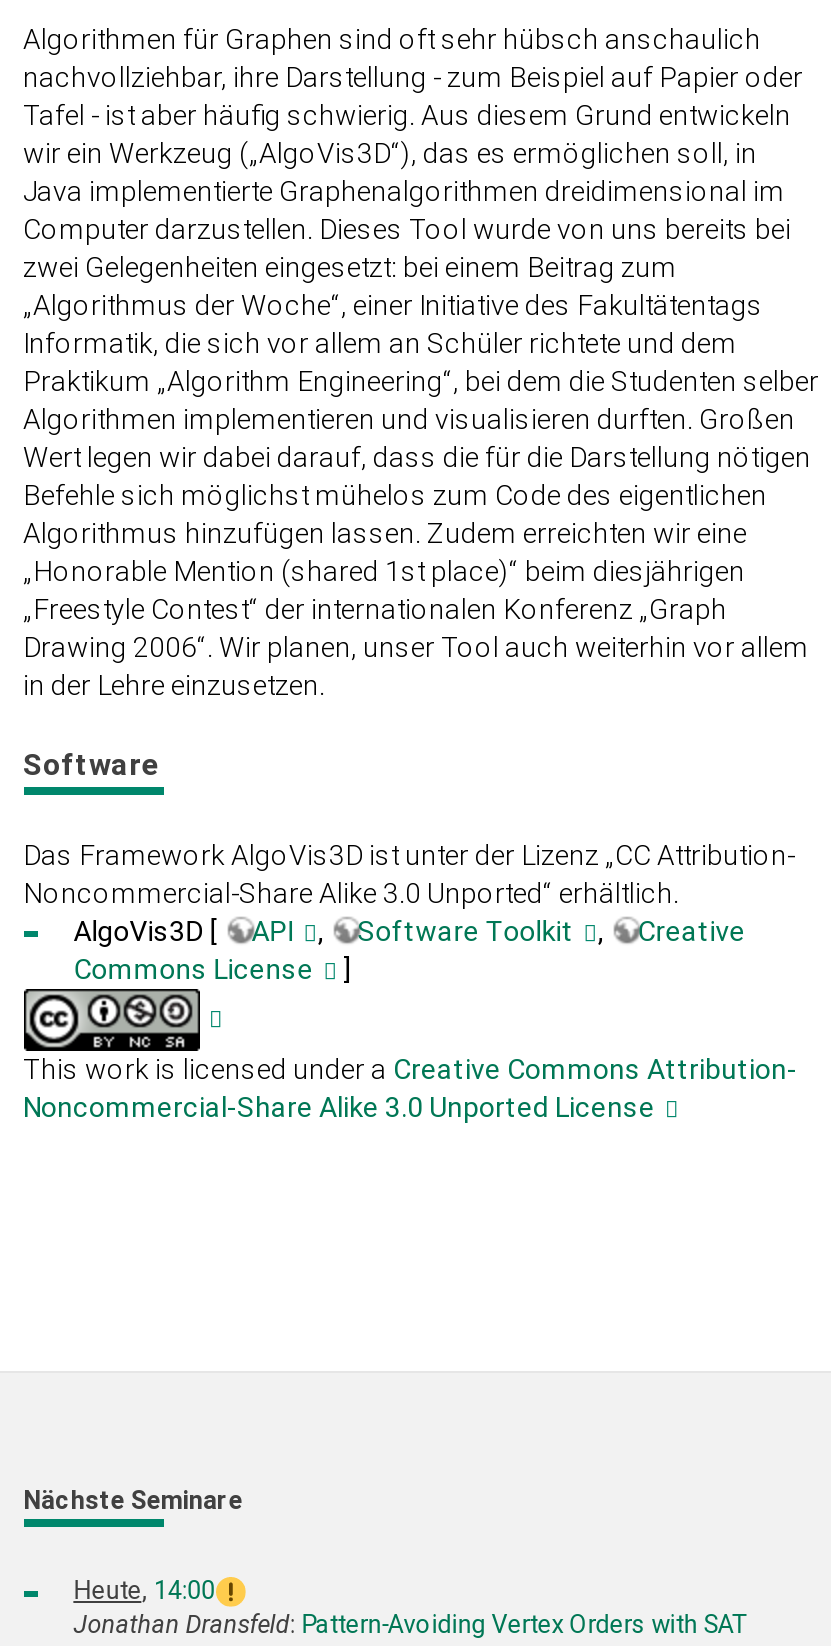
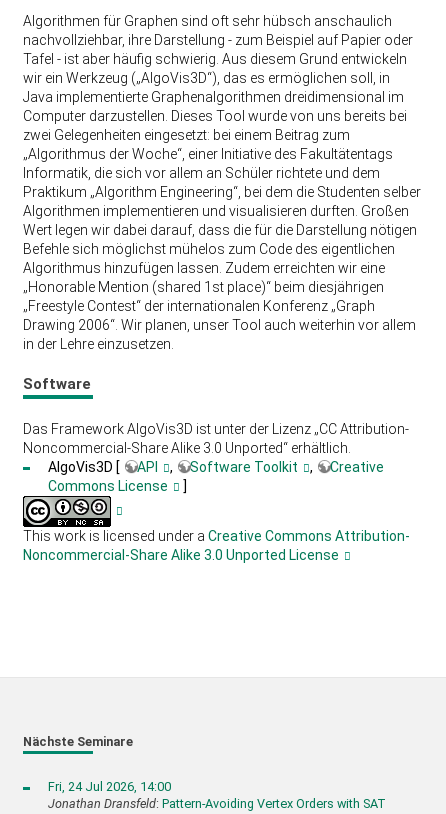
- Heute, 14:00
+ Fri, 24 Jul 2026, 14:00
